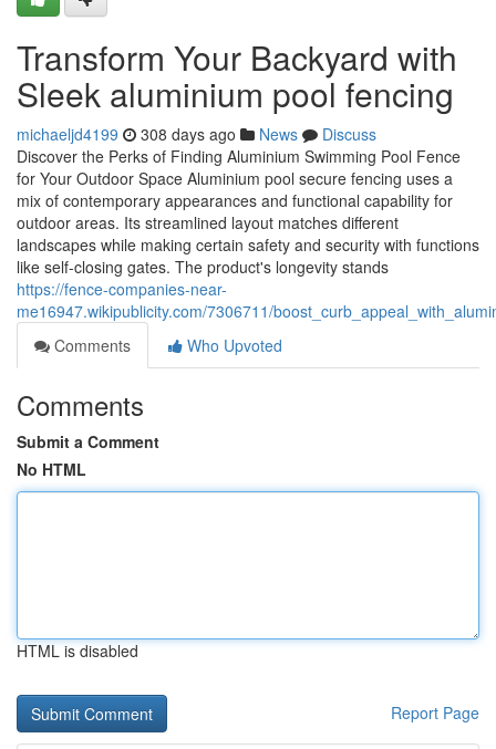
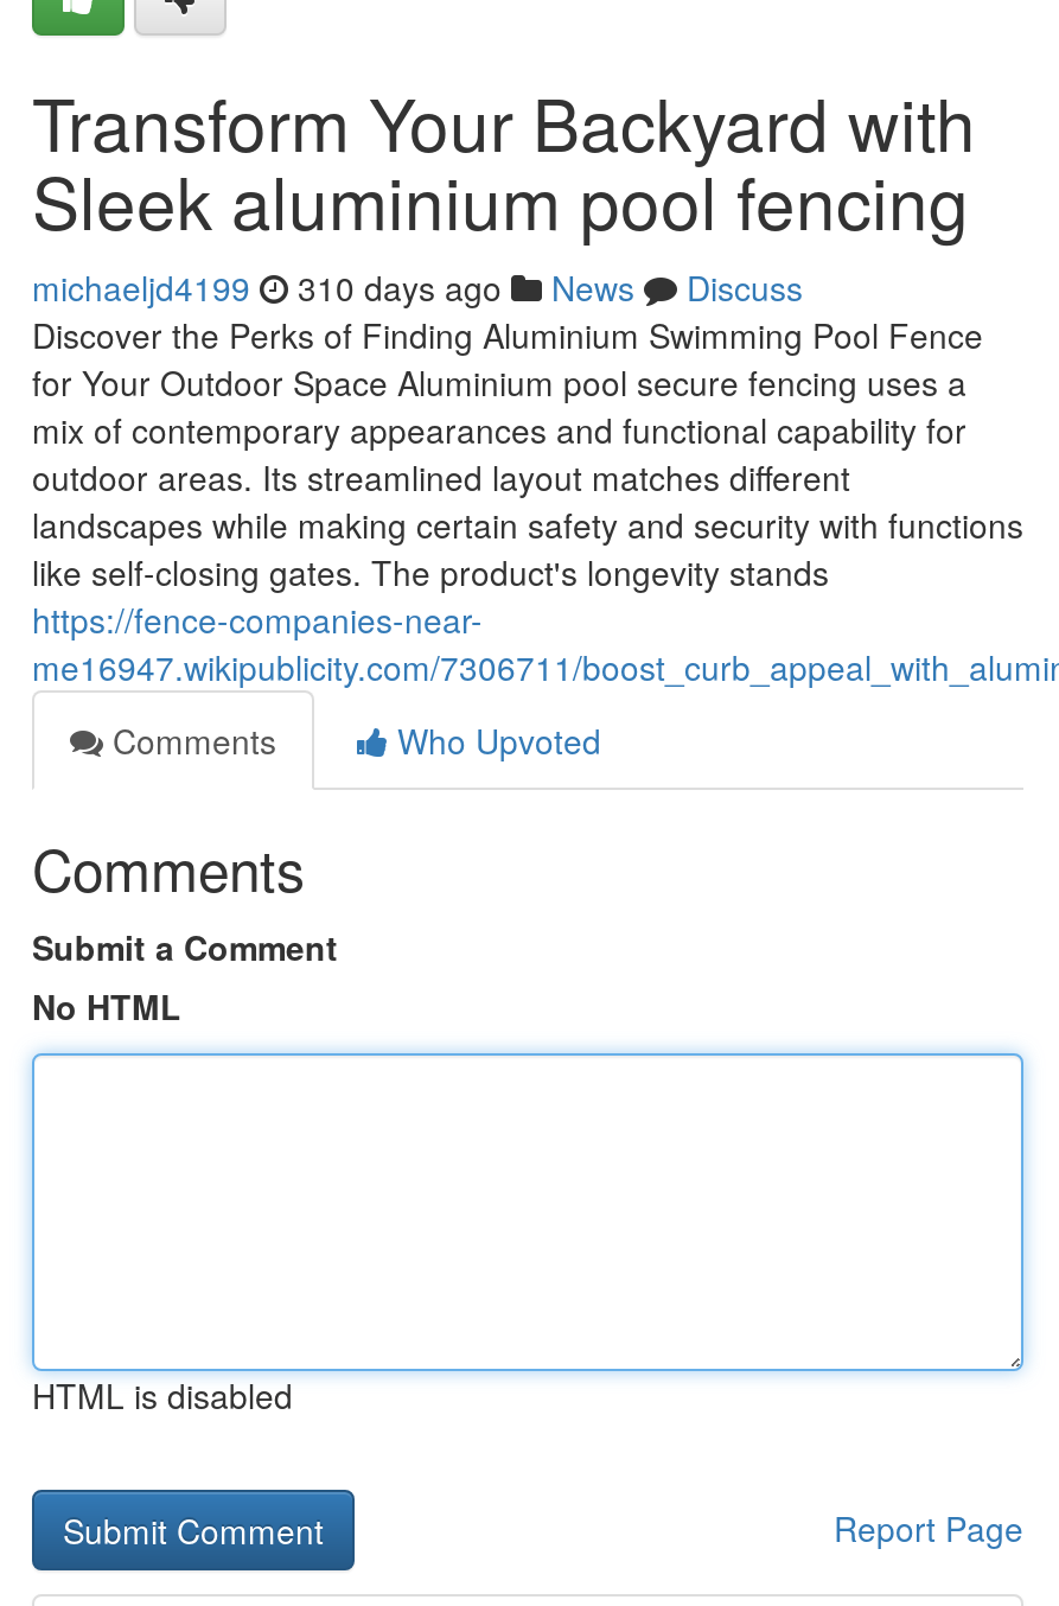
- michaeljd4199 308 days ago News Discuss
+ michaeljd4199 310 days ago News Discuss
